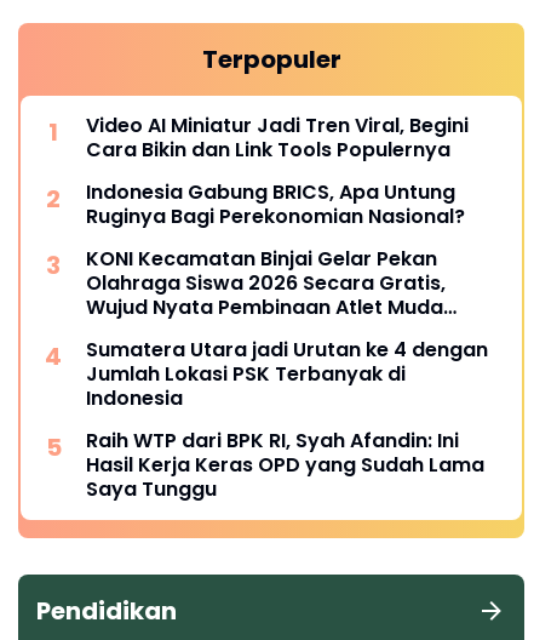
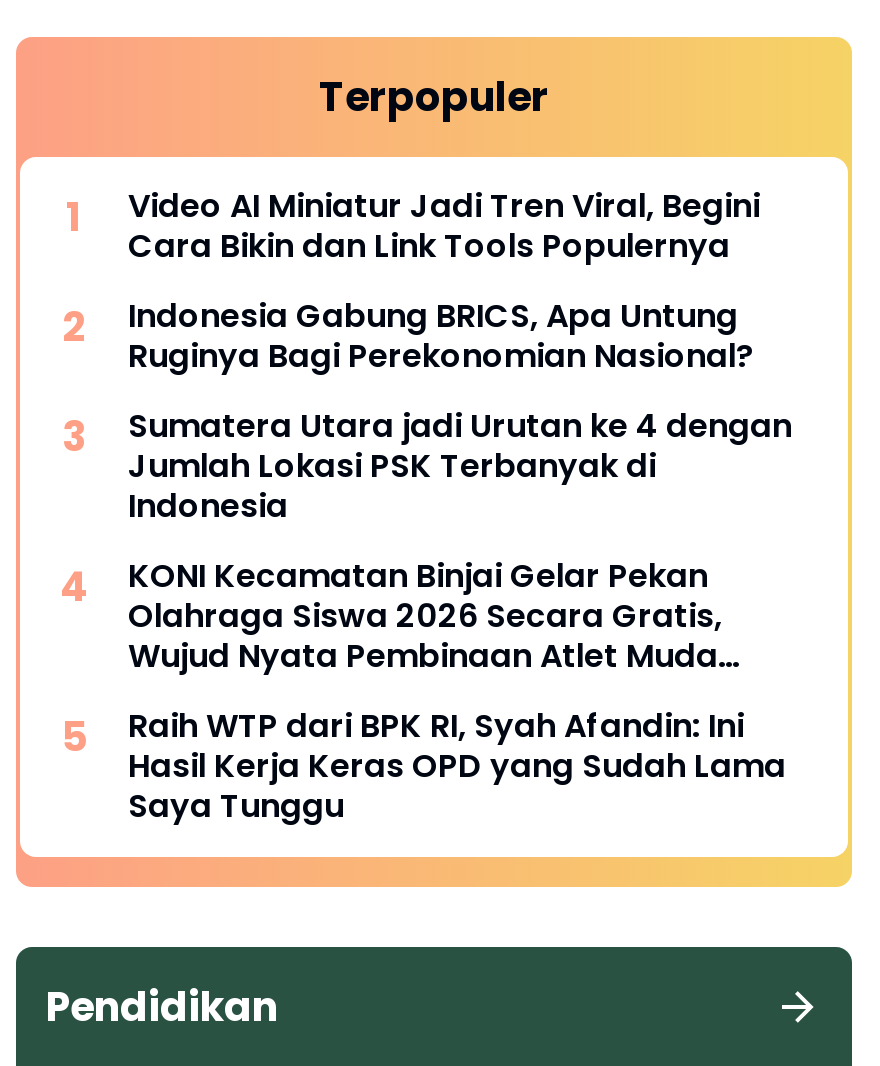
moved down: KONI Kecamatan Binjai Gelar Pekan | Olahraga Siswa 2026 Secara Gratis, | Wujud Nyata Pembinaan Atlet Muda

moved up: Sumatera Utara jadi Urutan ke 4 dengan | Jumlah Lokasi PSK Terbanyak di | Indonesia
